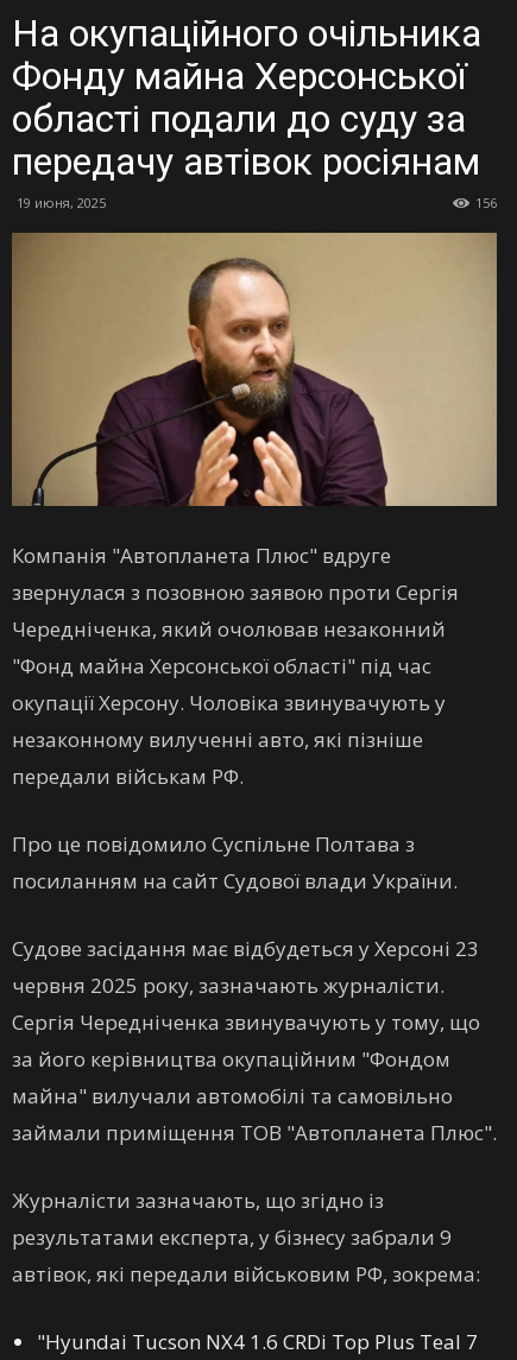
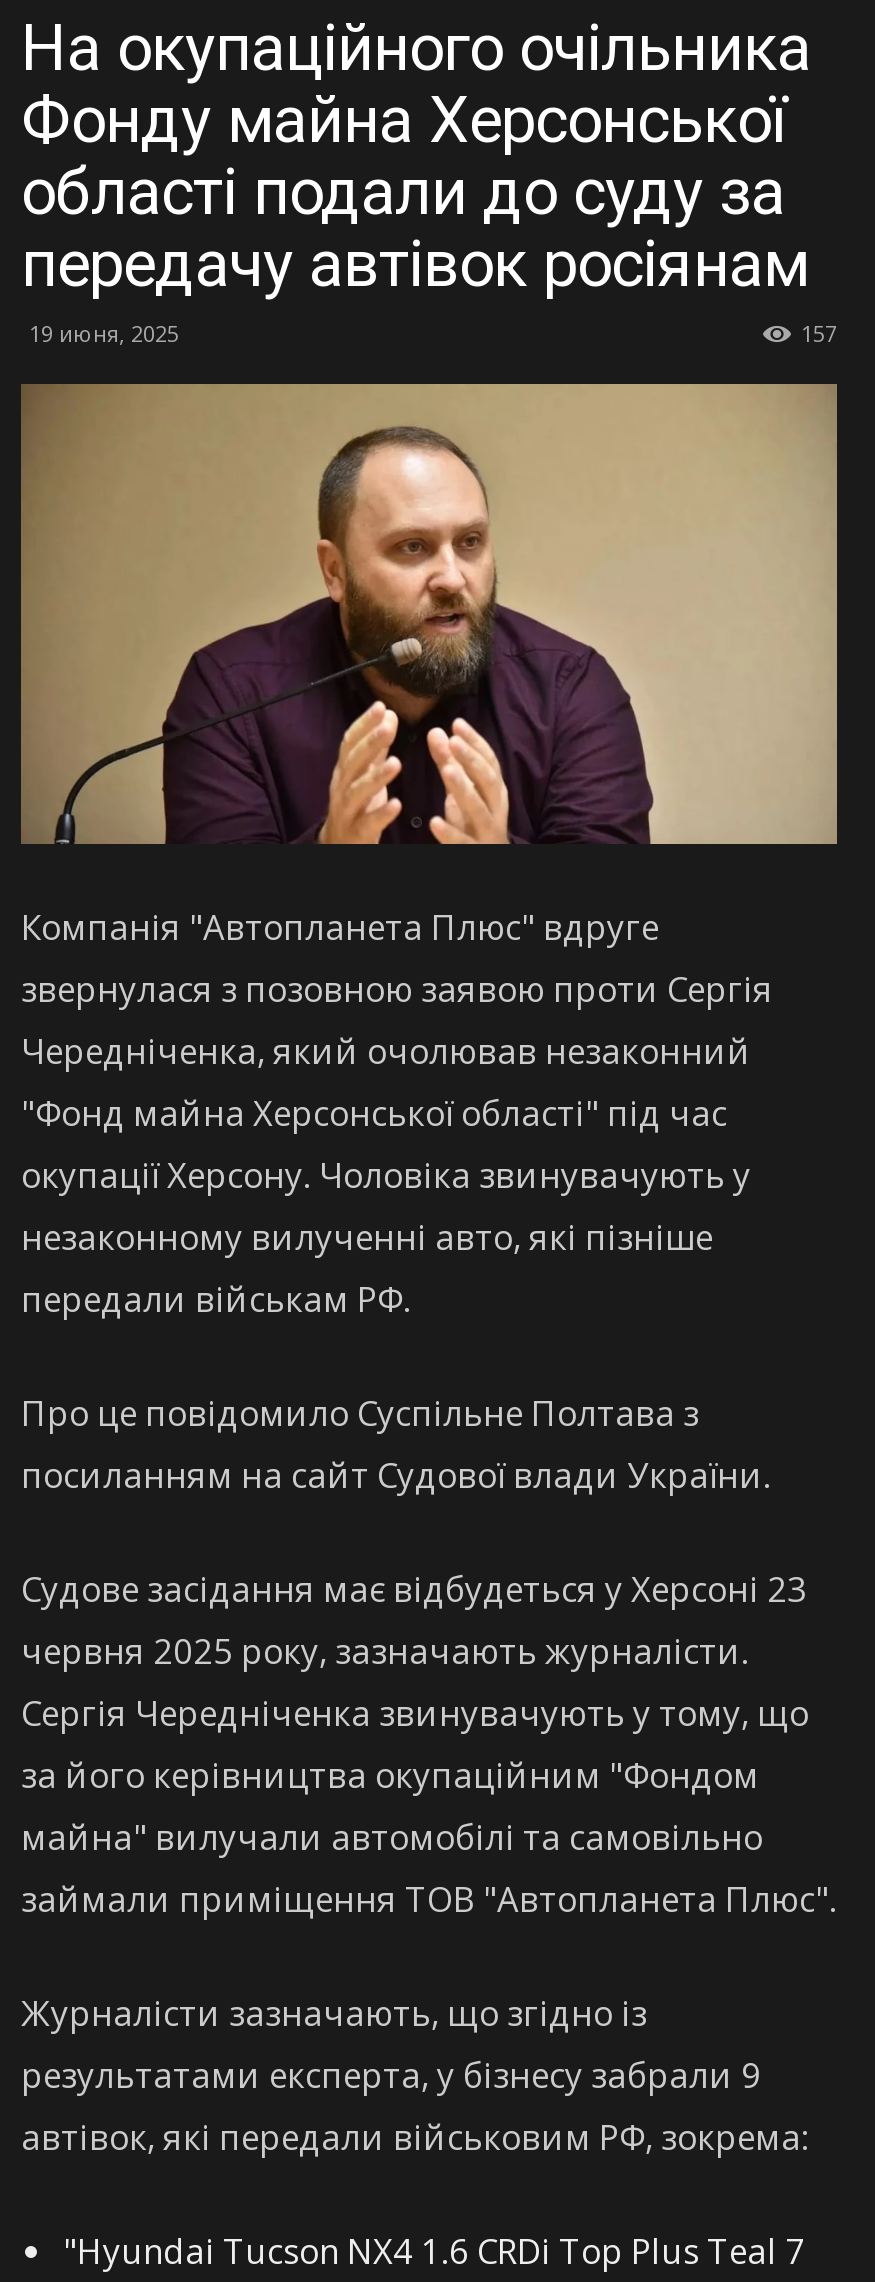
- 156
+ 157
